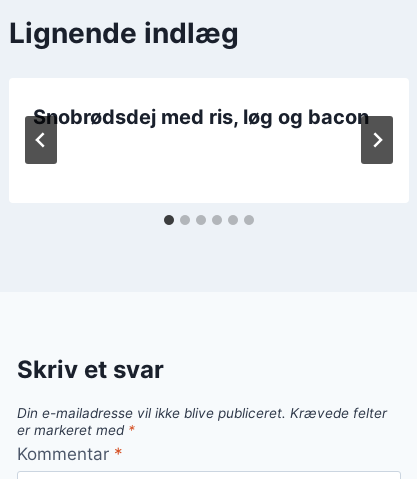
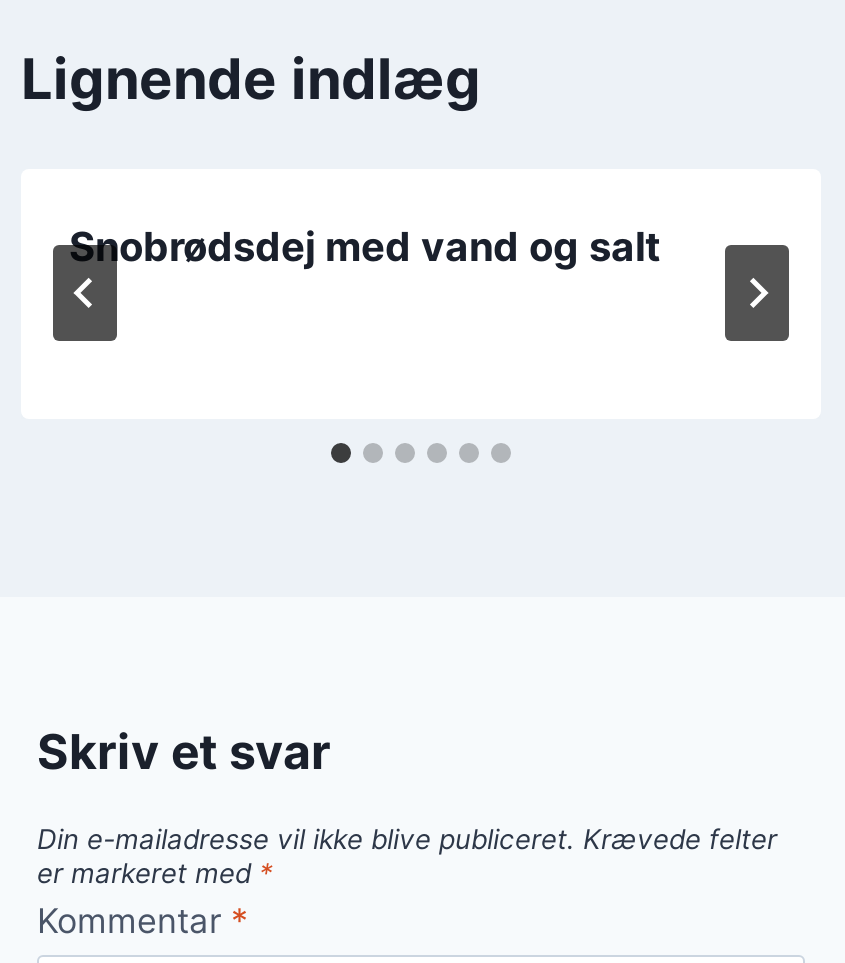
- Snobrødsdej med ris, løg og bacon
+ Snobrødsdej med vand og salt
